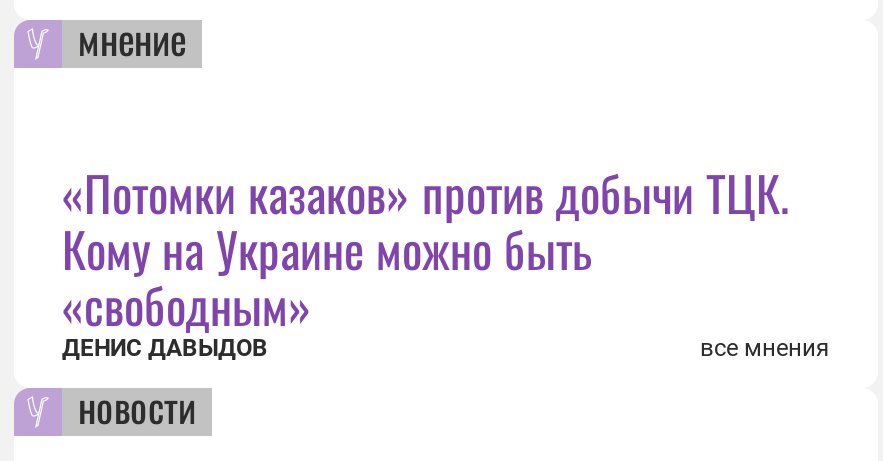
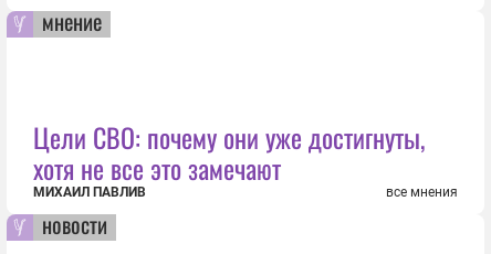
- «Потомки казаков» против добычи ТЦК.
- Кому на Украине можно быть
- «свободным»
- ДЕНИС ДАВЫДОВ
+ Цели СВО: почему они уже достигнуты,
+ хотя не все это замечают
+ МИХАИЛ ПАВЛИВ
